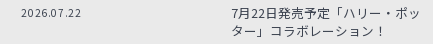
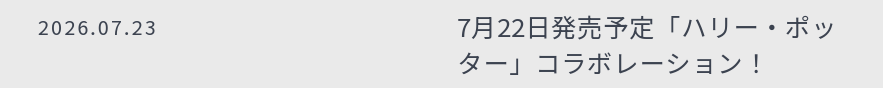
- 2026.07.22
+ 2026.07.23
